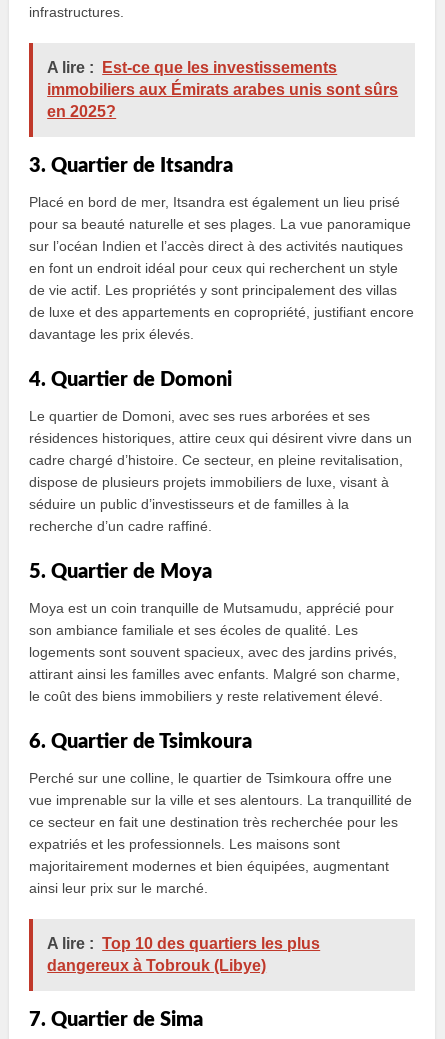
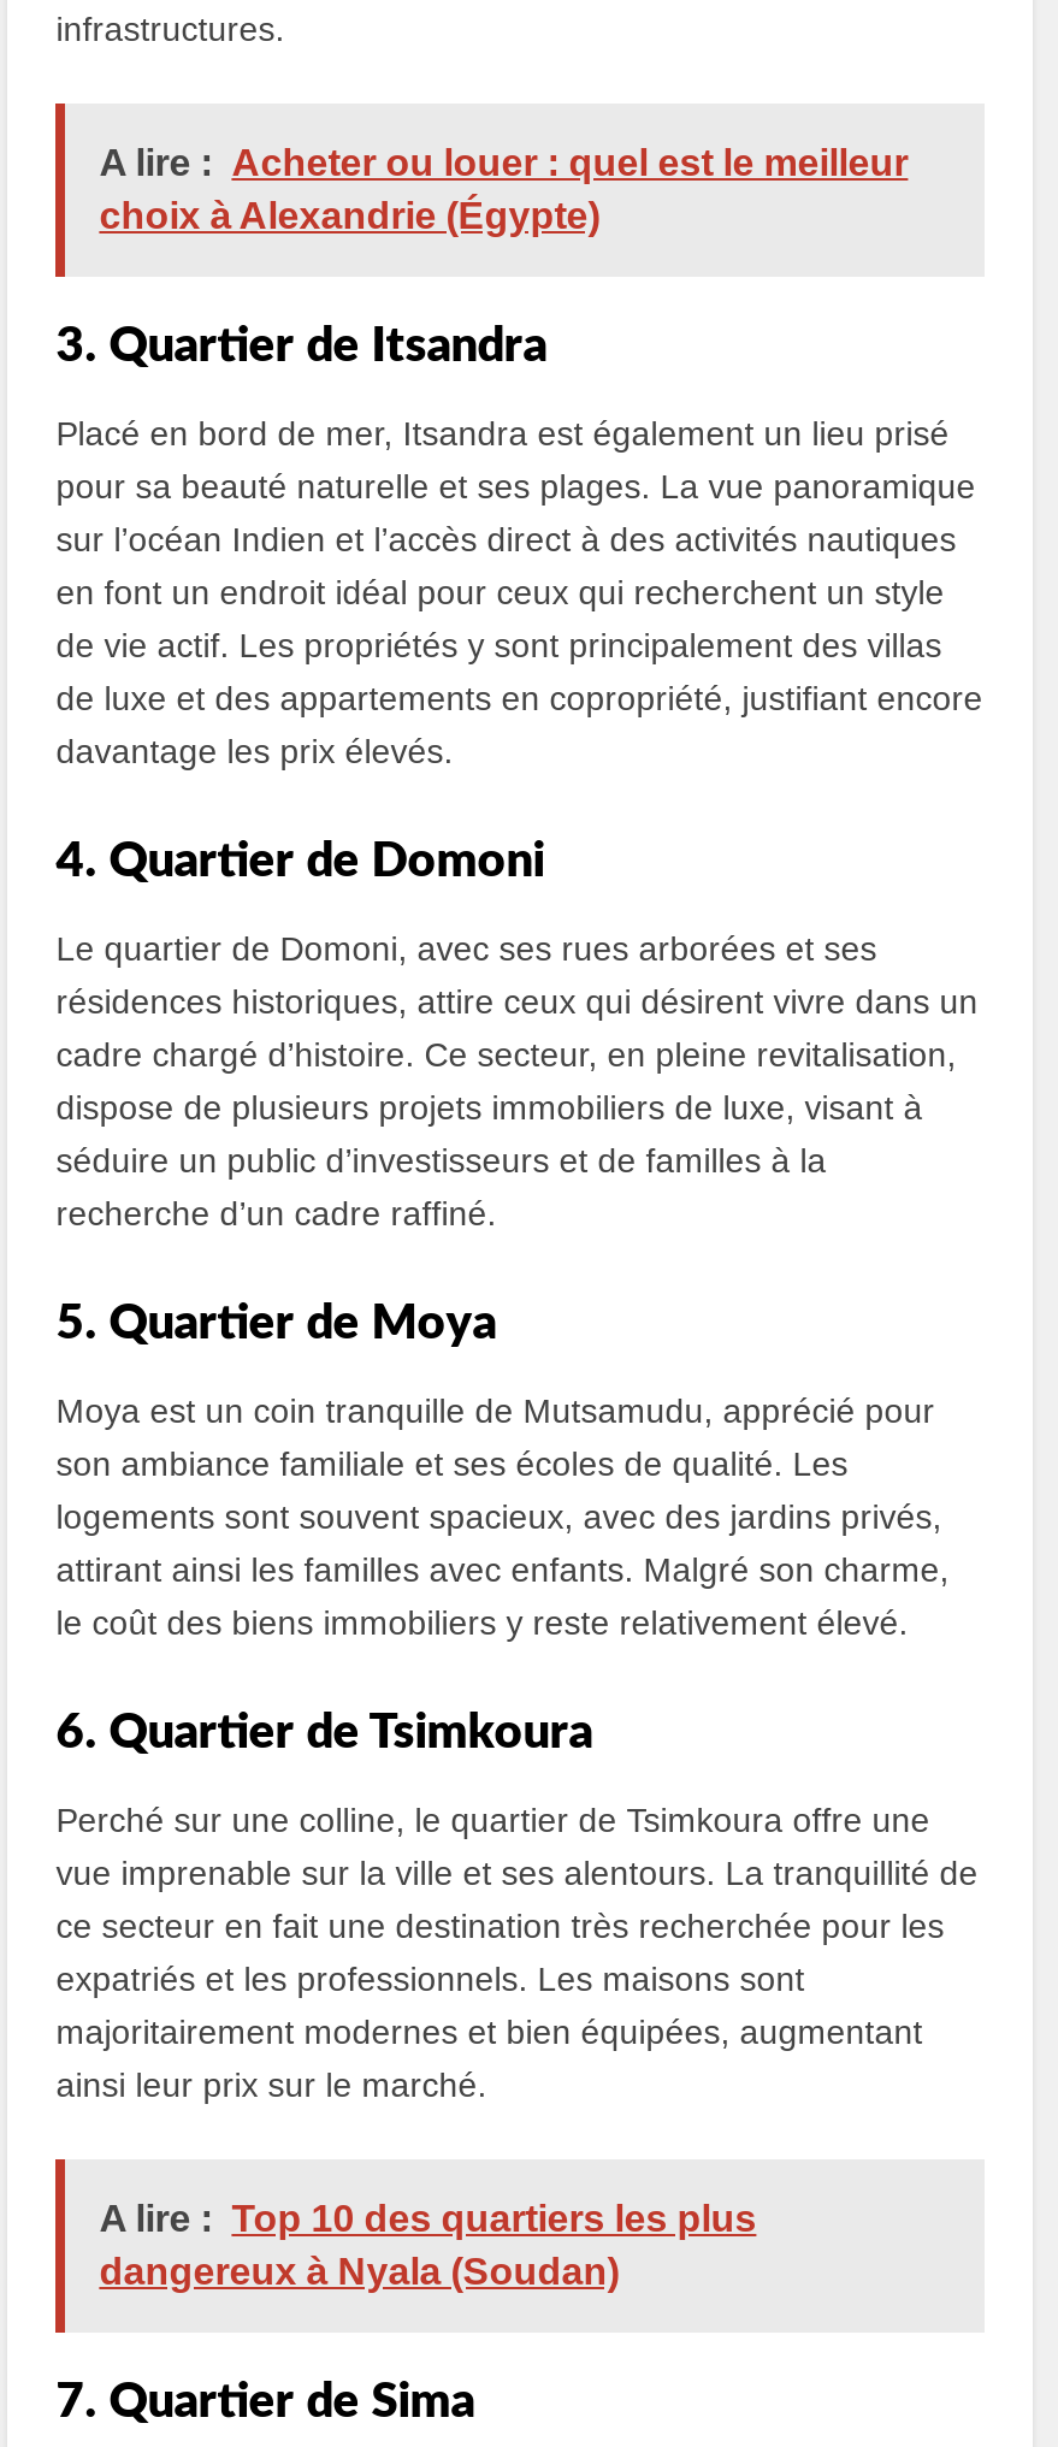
- A lire : Est-ce que les investissements
- immobiliers aux Émirats arabes unis sont sûrs
- en 2025?
+ A lire : Acheter ou louer : quel est le meilleur
+ choix à Alexandrie (Égypte)

- dangereux à Tobrouk (Libye)
+ dangereux à Nyala (Soudan)
